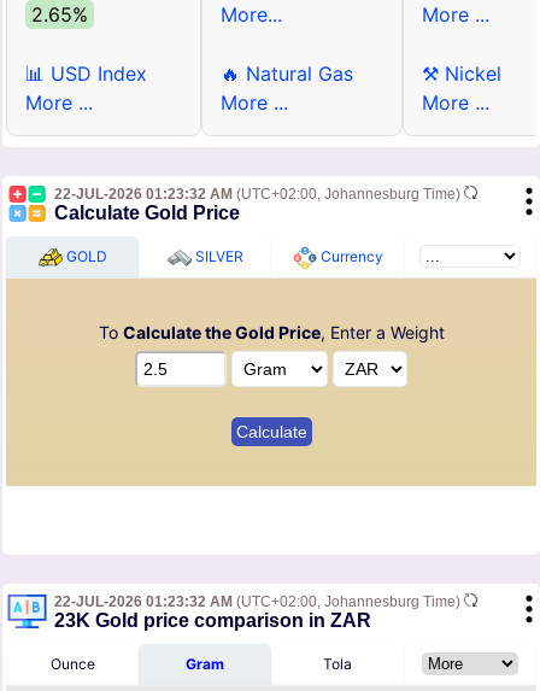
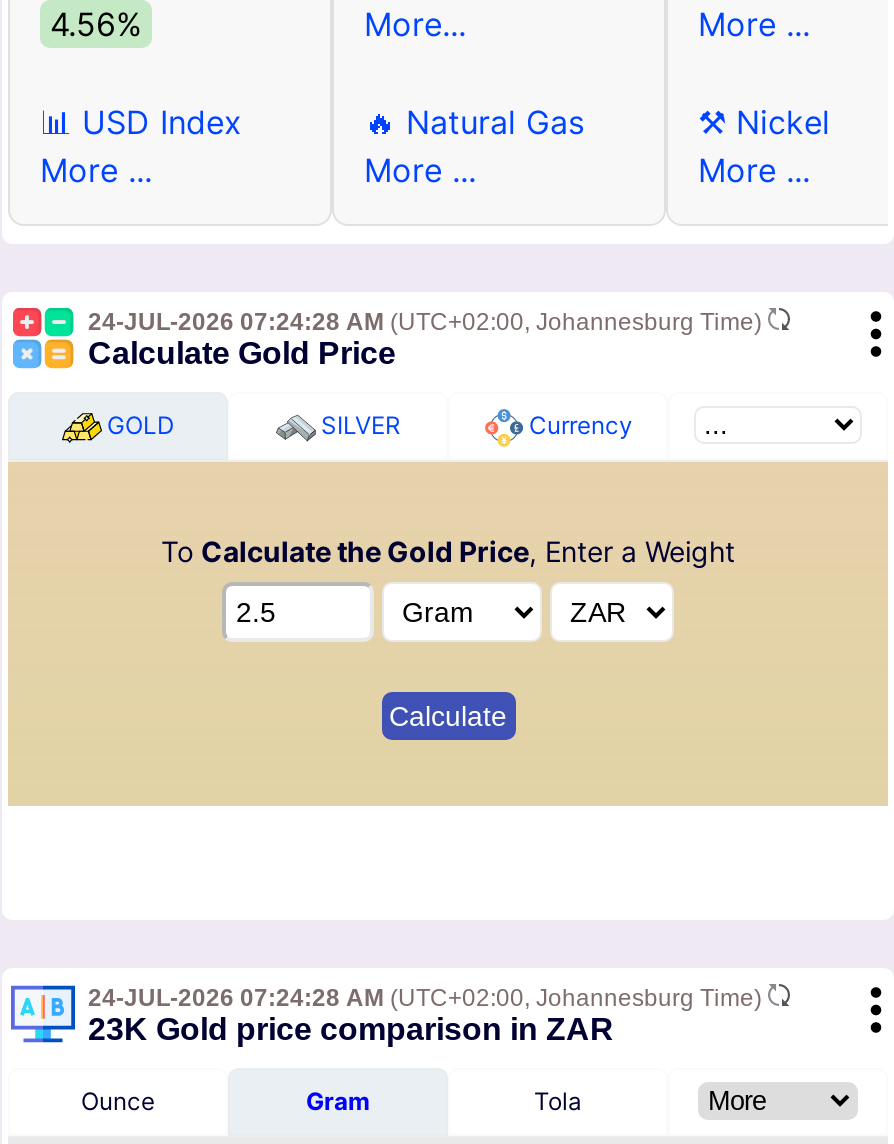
- 2.65%
+ 4.56%

- 22-JUL-2026 01:23:32 AM (UTC+02:00, Johannesburg Time)
+ 24-JUL-2026 07:24:28 AM (UTC+02:00, Johannesburg Time)

- 22-JUL-2026 01:23:32 AM (UTC+02:00, Johannesburg Time)
+ 24-JUL-2026 07:24:28 AM (UTC+02:00, Johannesburg Time)
